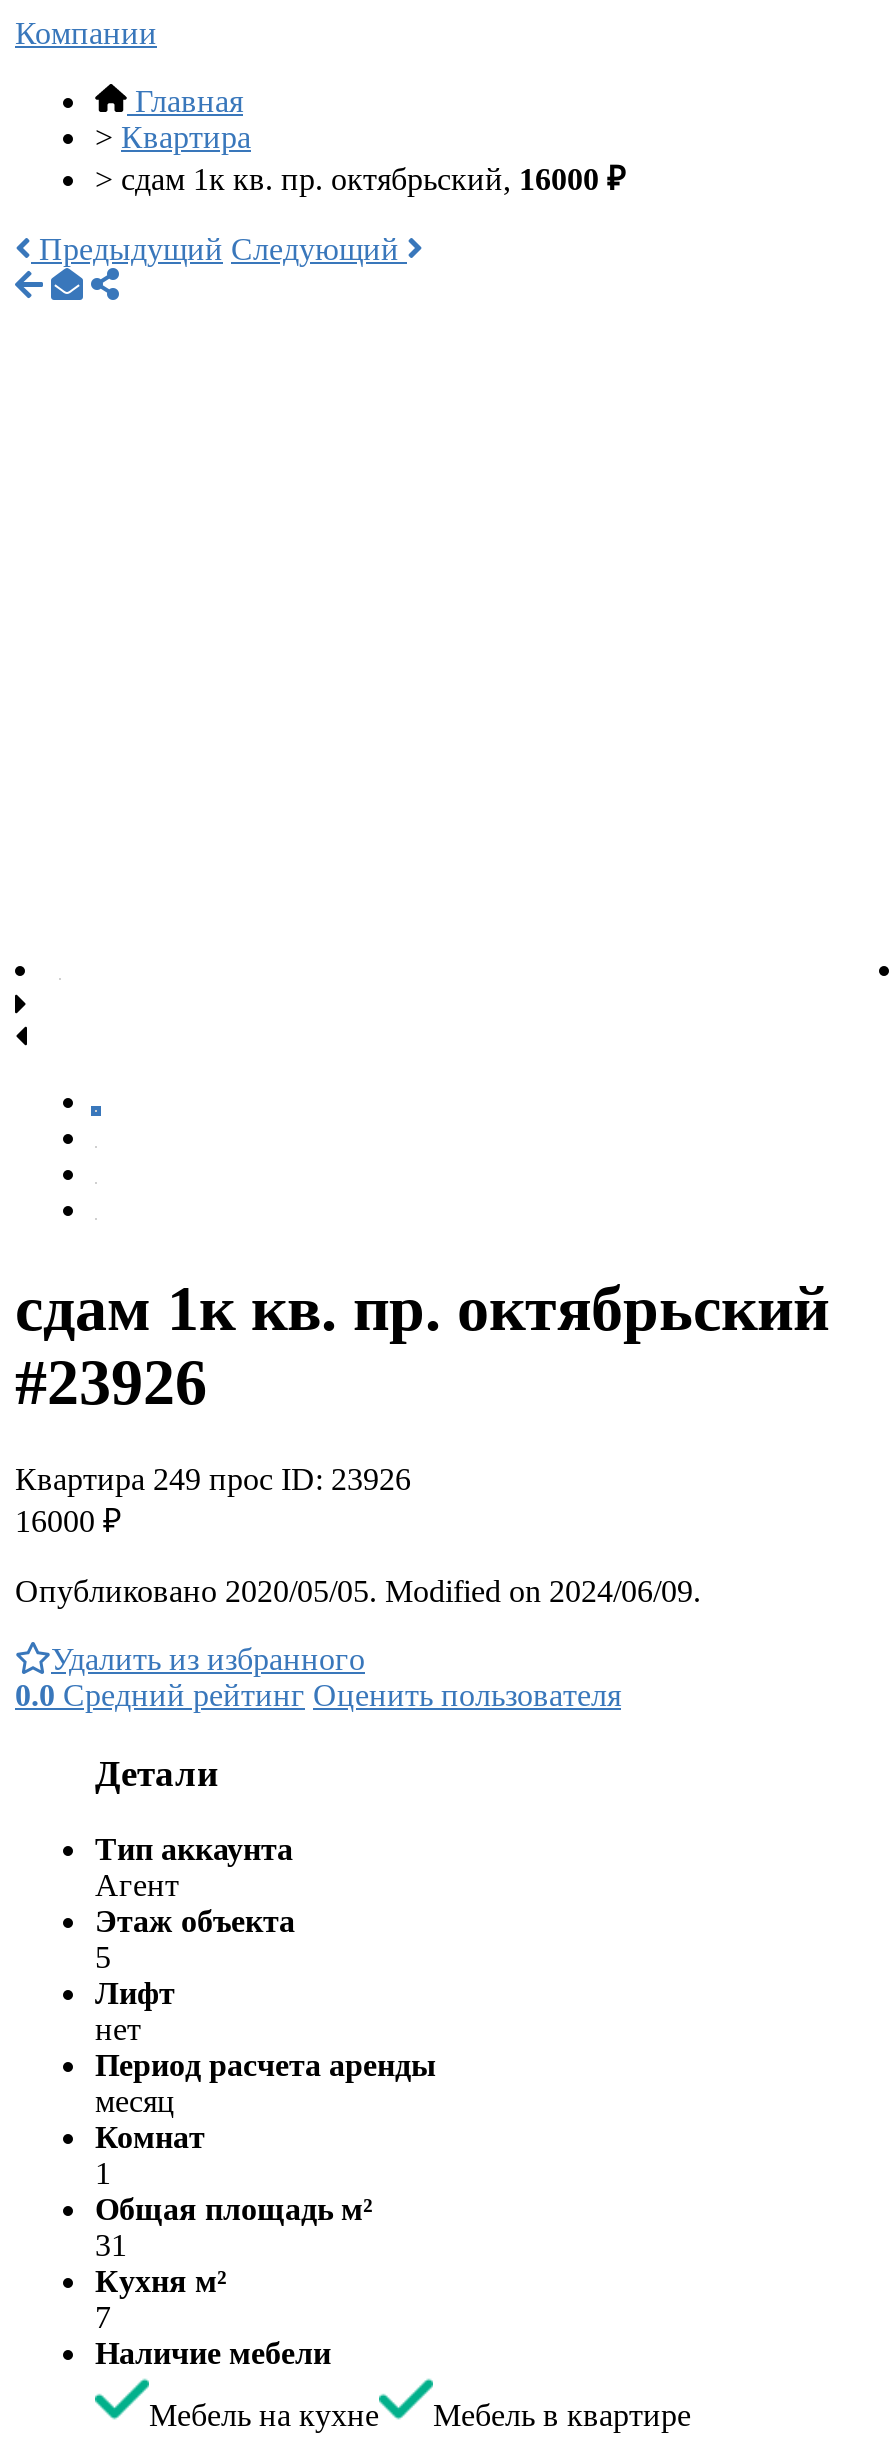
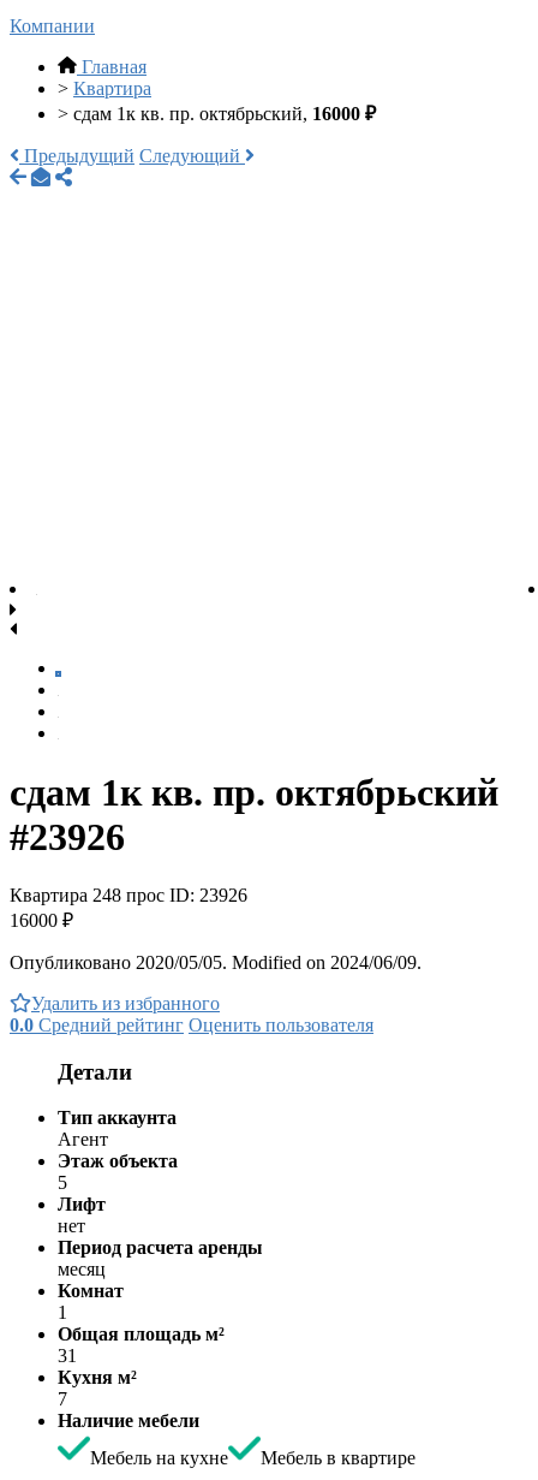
- Квартира 249 прос ID: 23926
+ Квартира 248 прос ID: 23926
